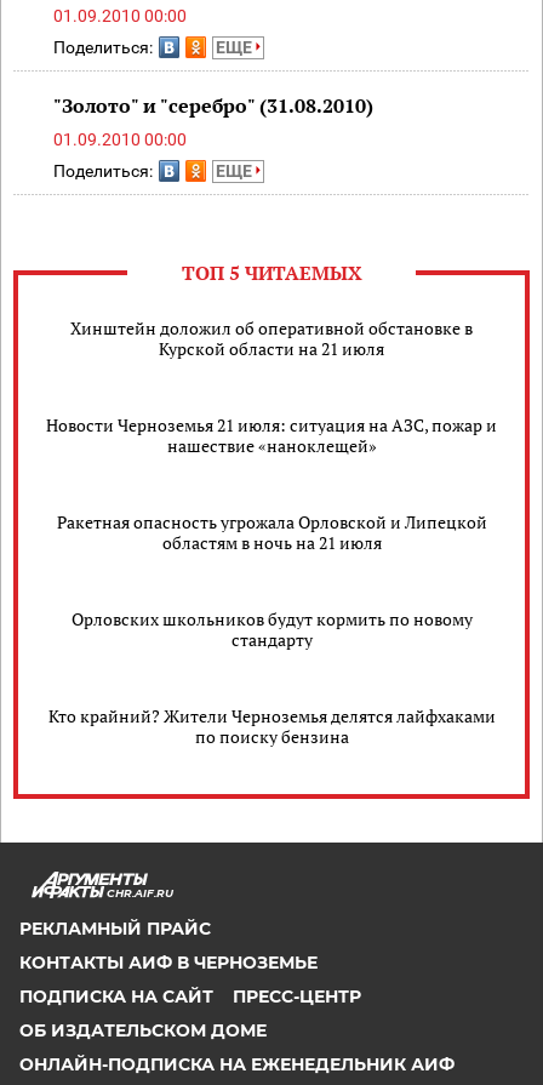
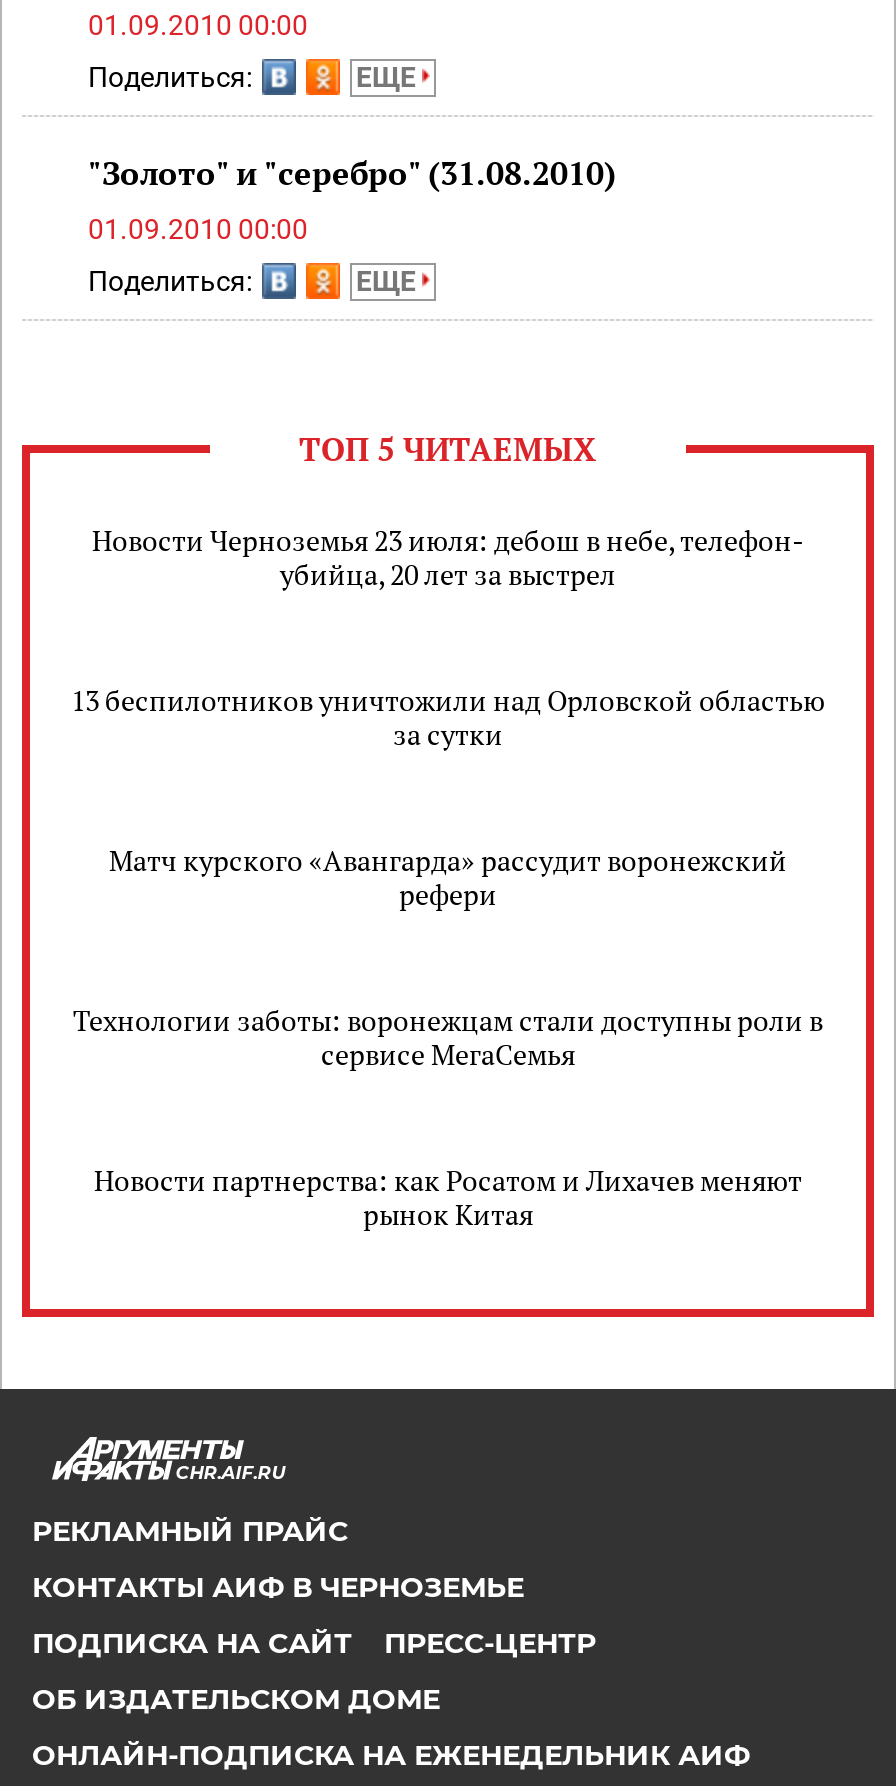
- Хинштейн доложил об оперативной обстановке в
- Курской области на 21 июля
+ Новости Черноземья 23 июля: дебош в небе, телефон-
+ убийца, 20 лет за выстрел

- Новости Черноземья 21 июля: ситуация на АЗС, пожар и
- нашествие «наноклещей»
+ 13 беспилотников уничтожили над Орловской областью
+ за сутки

- Ракетная опасность угрожала Орловской и Липецкой
- областям в ночь на 21 июля
+ Матч курского «Авангарда» рассудит воронежский
+ рефери

- Орловских школьников будут кормить по новому
- стандарту
+ Технологии заботы: воронежцам стали доступны роли в
+ сервисе МегаСемья

- Кто крайний? Жители Черноземья делятся лайфхаками
- по поиску бензина
+ Новости партнерства: как Росатом и Лихачев меняют
+ рынок Китая
